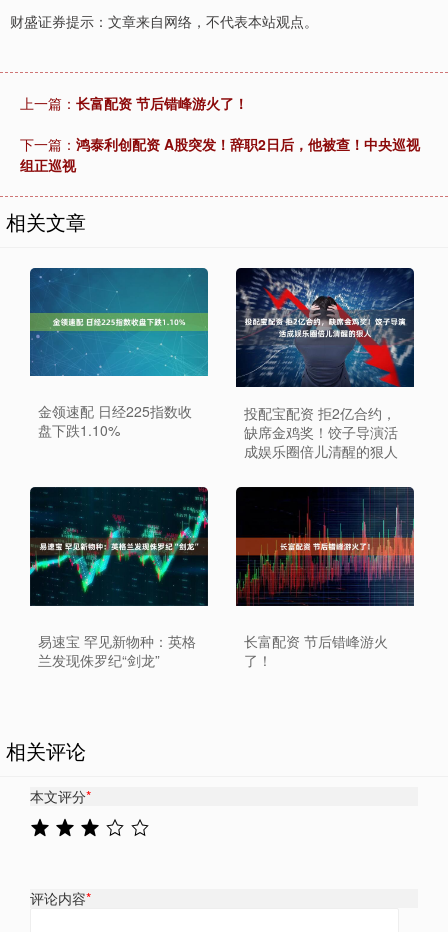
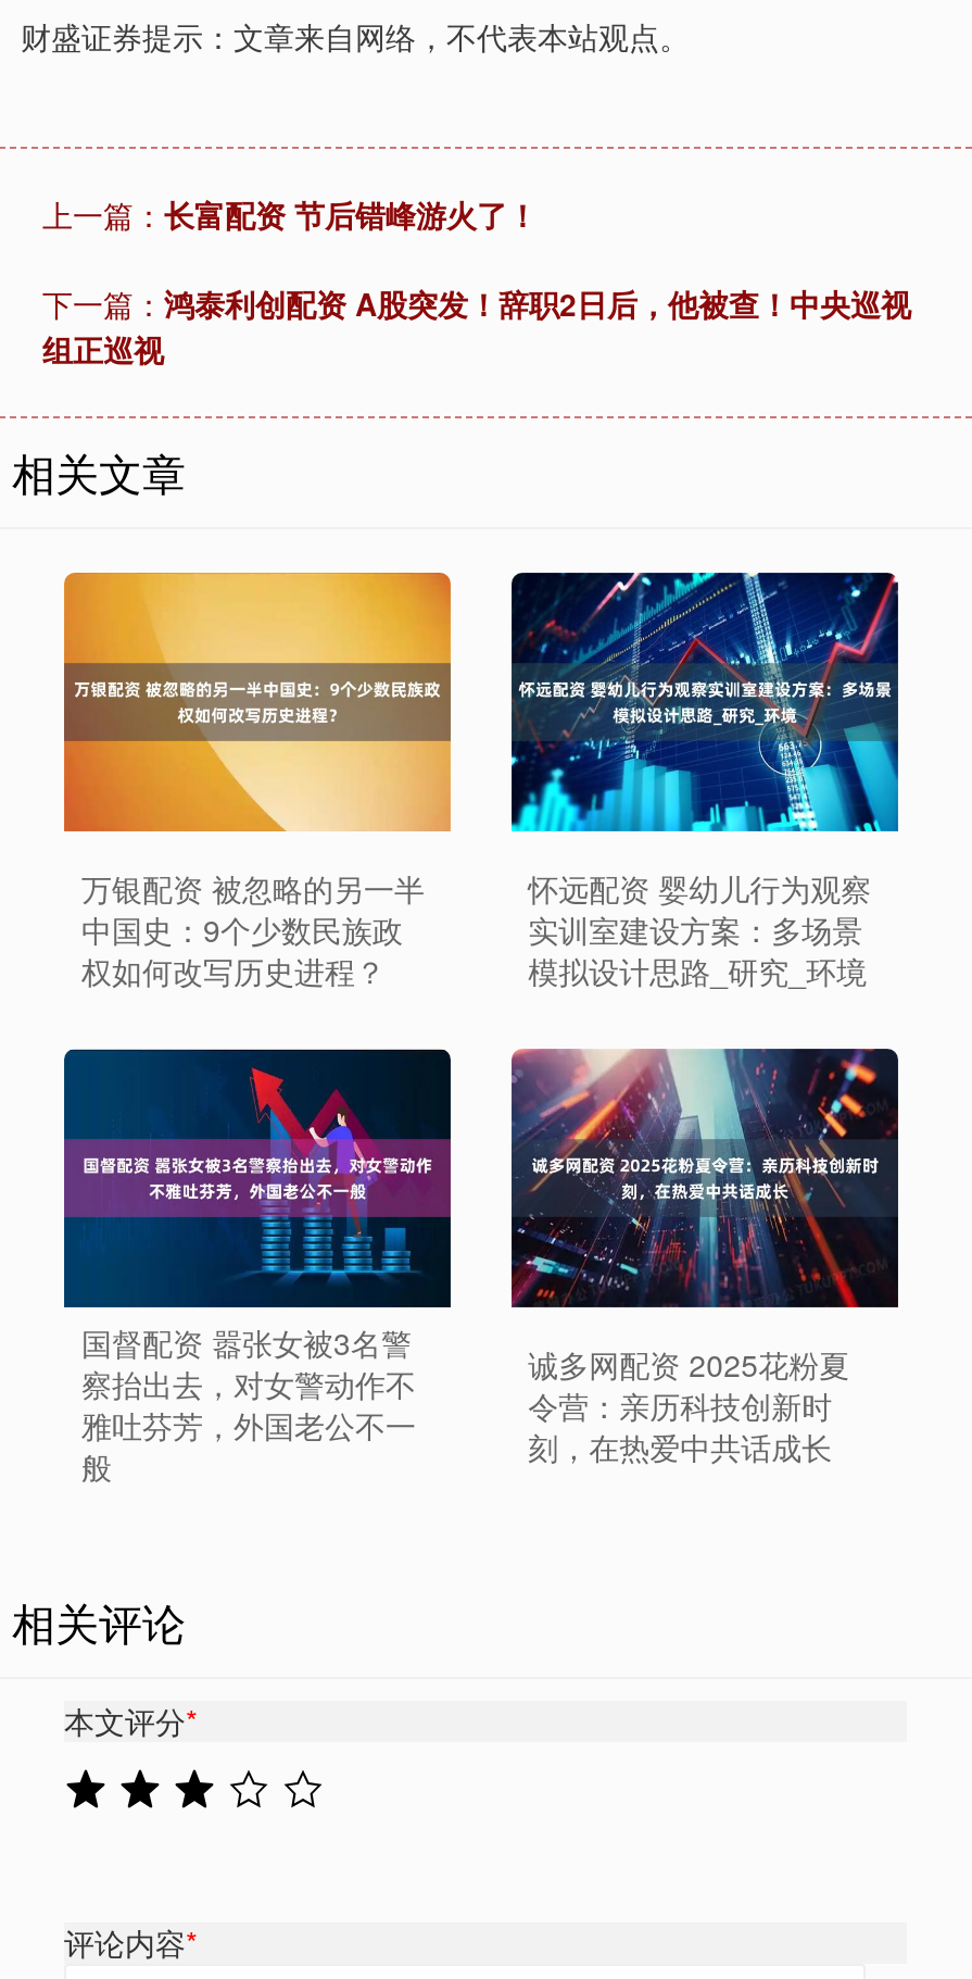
- [image]
- 金领速配 日经225指数收
- 盘下跌1.10%
+ [image]
+ 万银配资 被忽略的另一半
+ 中国史：9个少数民族政
+ 权如何改写历史进程？

- [image]
- 投配宝配资 拒2亿合约，
- 缺席金鸡奖！饺子导演活
- 成娱乐圈倍儿清醒的狠人
+ [image]
+ 怀远配资 婴幼儿行为观察
+ 实训室建设方案：多场景
+ 模拟设计思路_研究_环境

- [image]
- 易速宝 罕见新物种：英格
- 兰发现侏罗纪“剑龙”
+ [image]
+ 国督配资 嚣张女被3名警
+ 察抬出去，对女警动作不
+ 雅吐芬芳，外国老公不一
+ 般

- [image]
- 长富配资 节后错峰游火
- 了！
+ [image]
+ 诚多网配资 2025花粉夏
+ 令营：亲历科技创新时
+ 刻，在热爱中共话成长
